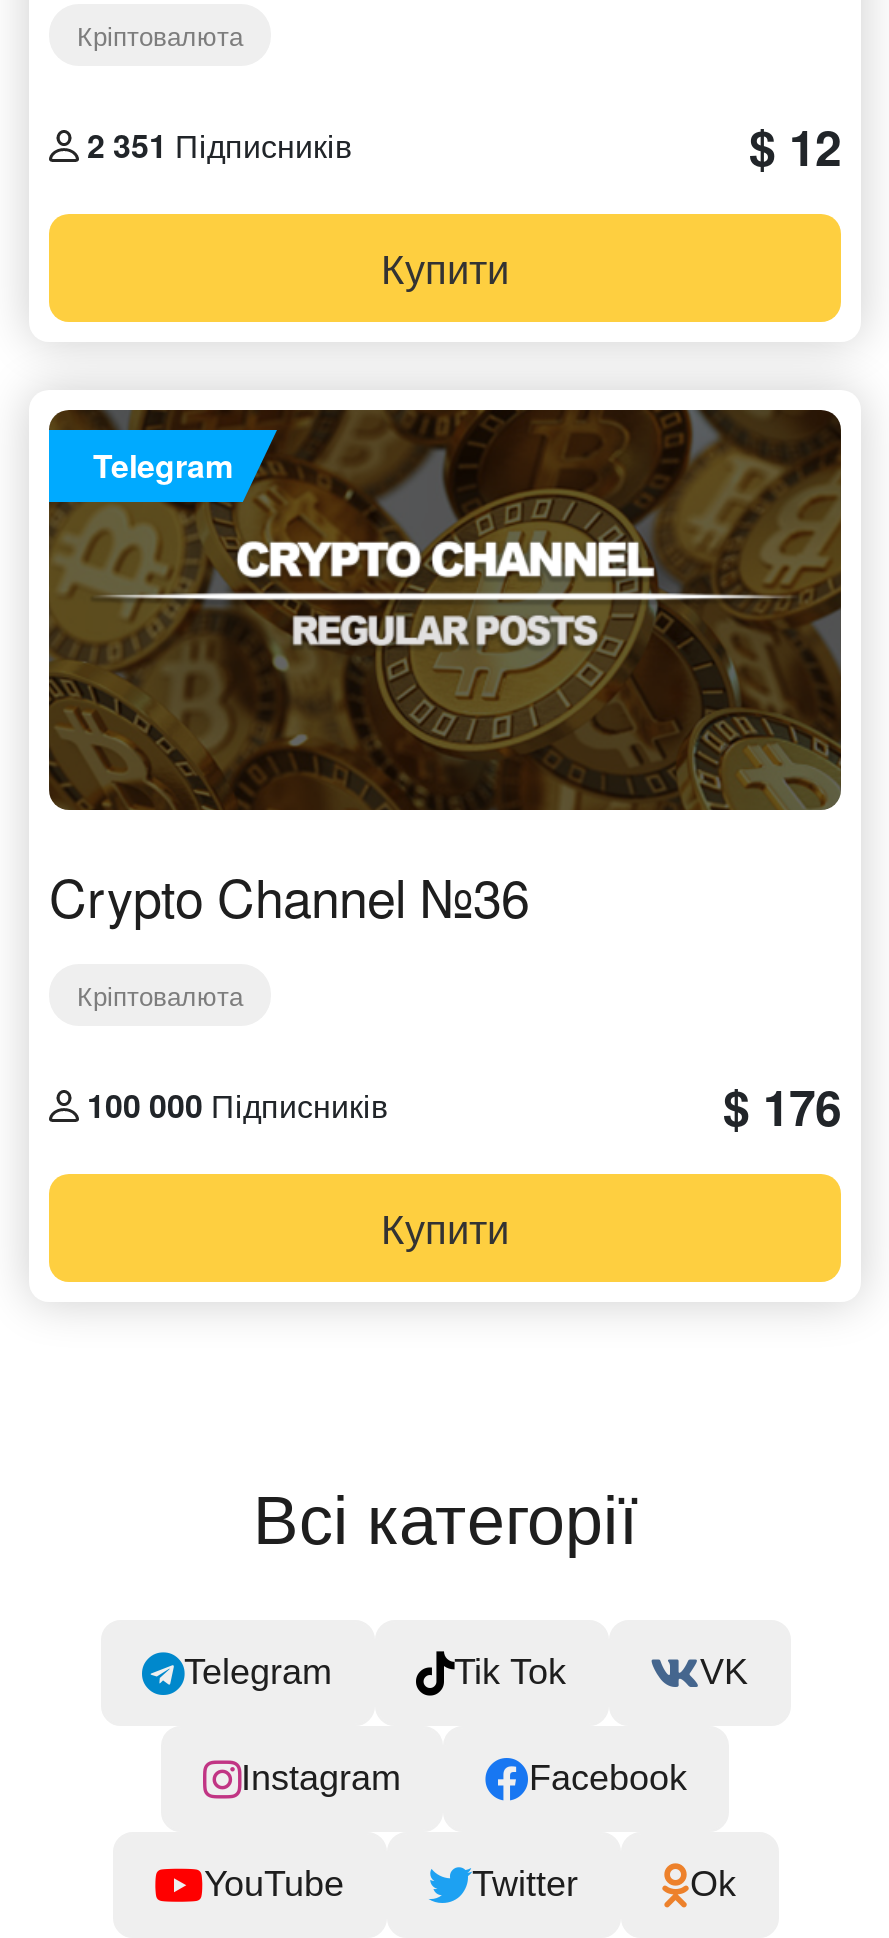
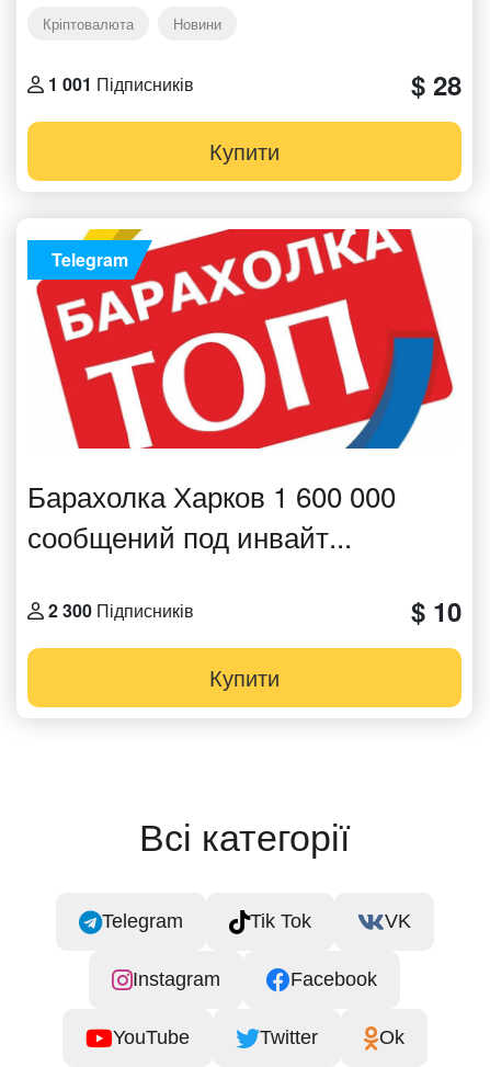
- 2 351 Підписників
- $ 12
+ Новини
+ 1 001 Підписників
+ $ 28

- [image]
- Crypto Channel №36
- Кріптовалюта
- 100 000 Підписників
- $ 176
+ [image]
+ Барахолка Харков 1 600 000
+ сообщений под инвайт...
+ 2 300 Підписників
+ $ 10
